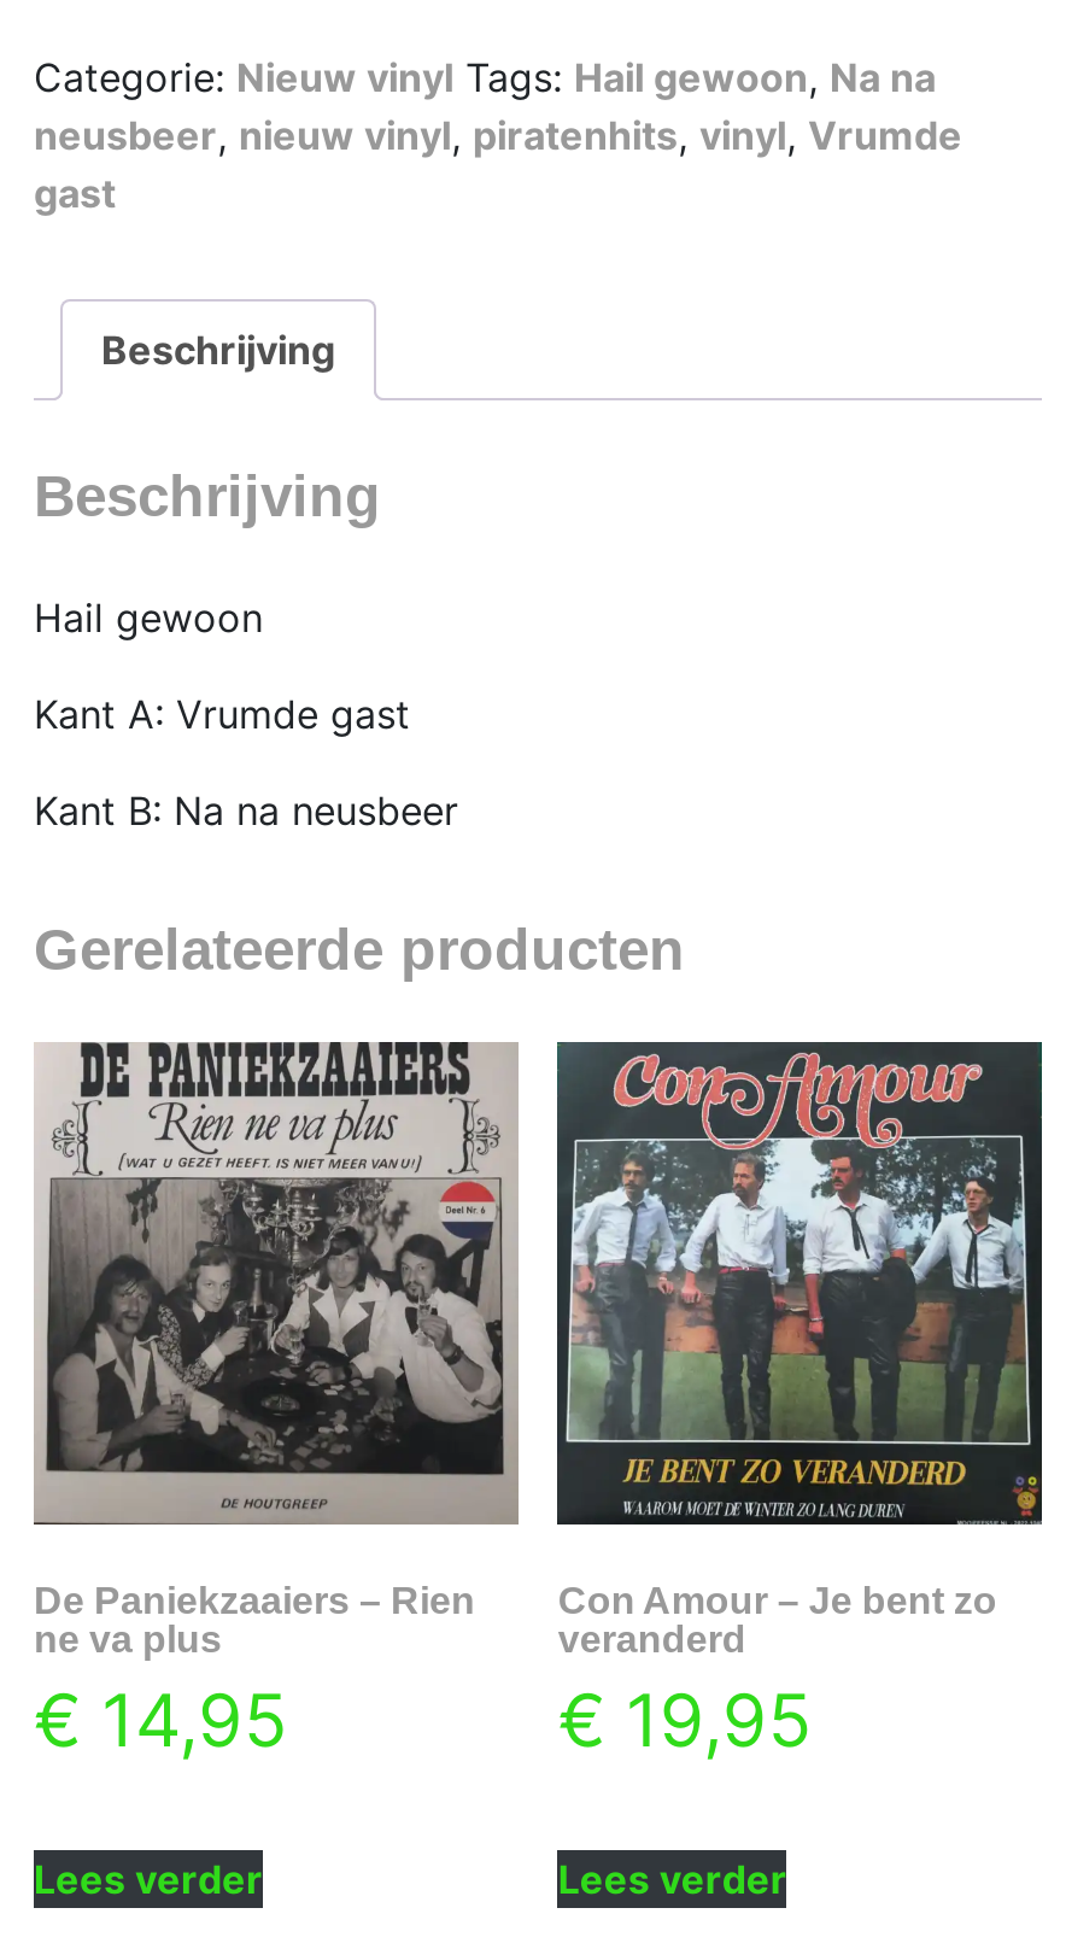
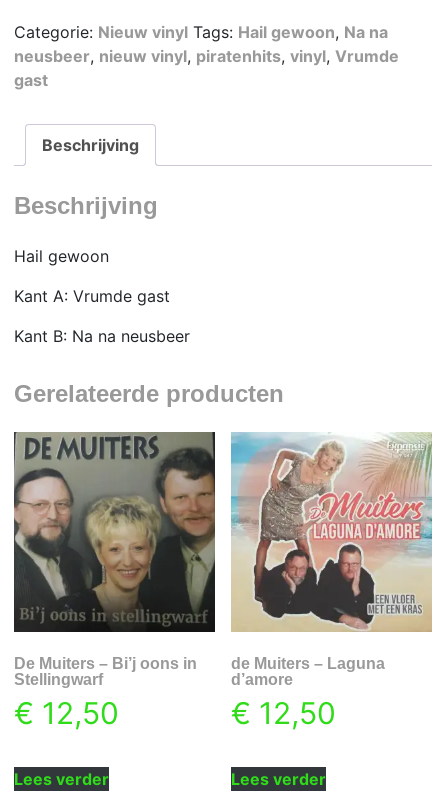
- [image]
- De Paniekzaaiers – Rien
- ne va plus
- €14,95
+ [image]
+ De Muiters – Bi’j oons in
+ Stellingwarf
+ €12,50

- [image]
- Con Amour – Je bent zo
- veranderd
- €19,95
+ [image]
+ de Muiters – Laguna
+ d’amore
+ €12,50
